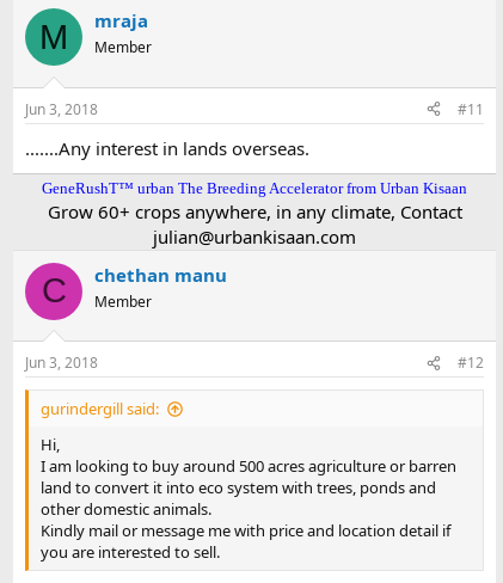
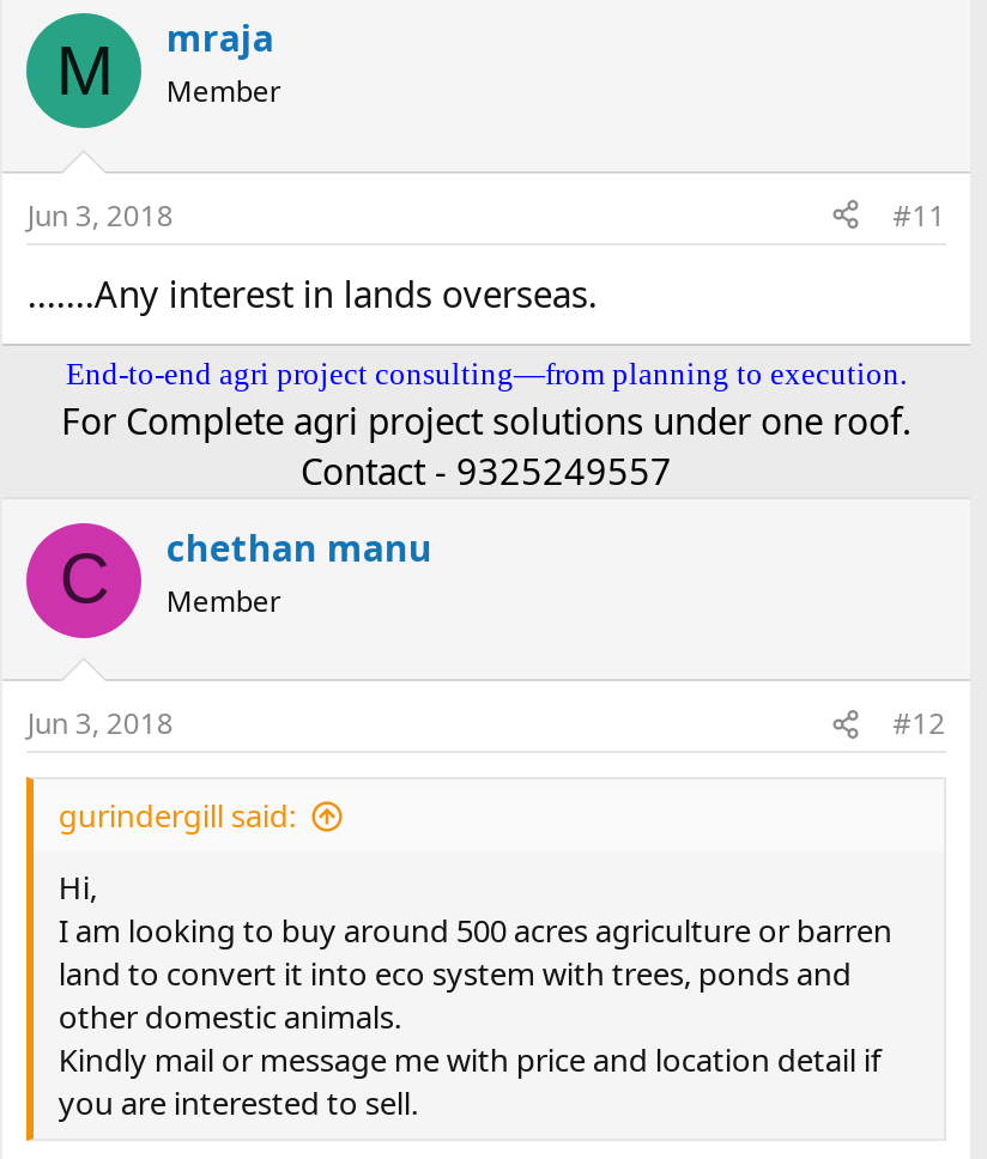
- GeneRushT™ urban The Breeding Accelerator from Urban Kisaan
- Grow 60+ crops anywhere, in any climate, Contact
- julian@urbankisaan.com
+ End-to-end agri project consulting—from planning to execution.
+ For Complete agri project solutions under one roof.
+ Contact - 9325249557
